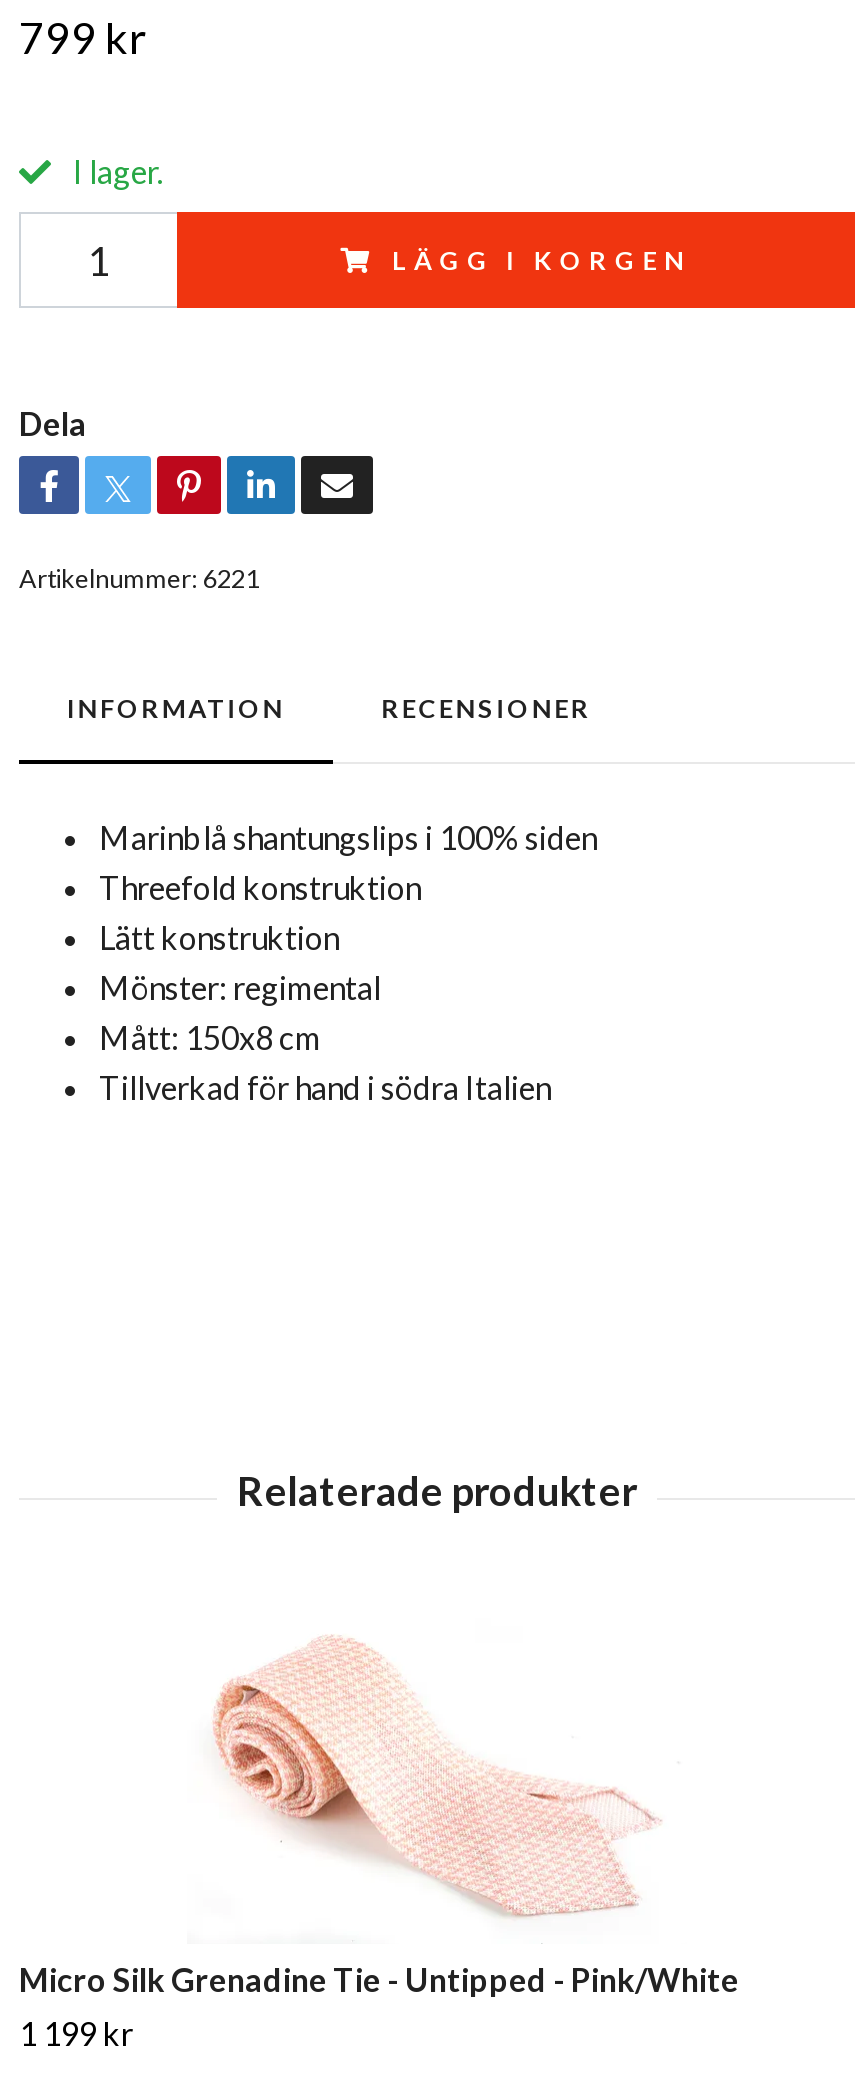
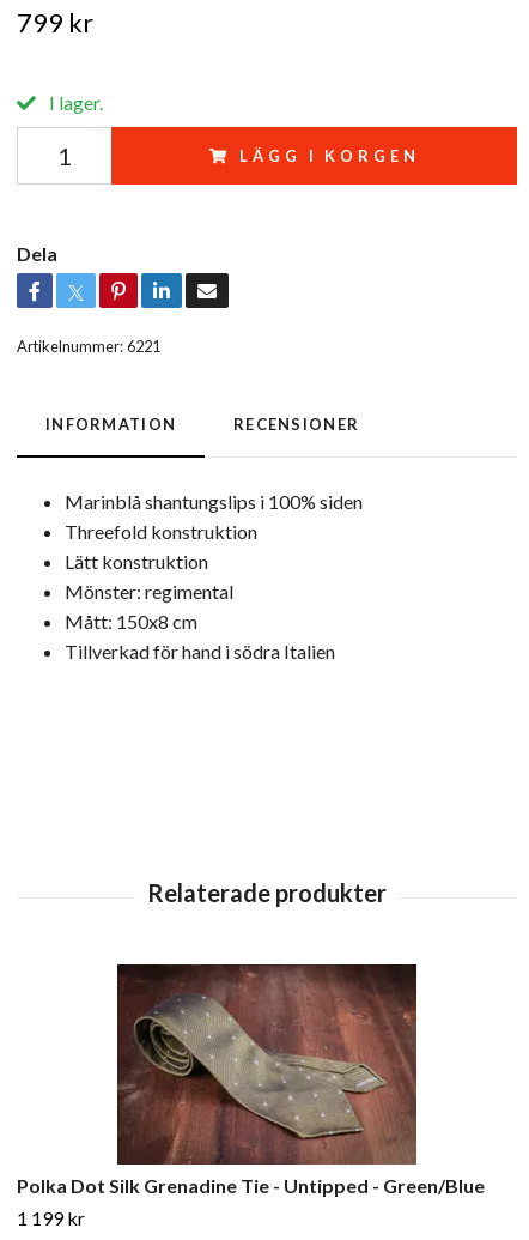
- [image]
- Micro Silk Grenadine Tie - Untipped - Pink/White
+ [image]
+ Polka Dot Silk Grenadine Tie - Untipped - Green/Blue
